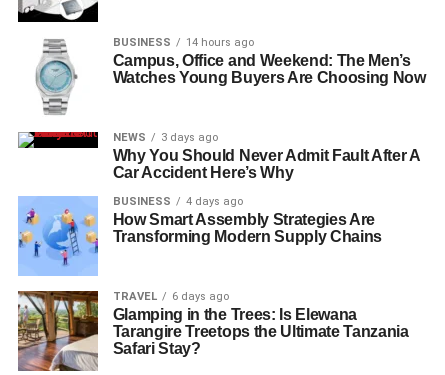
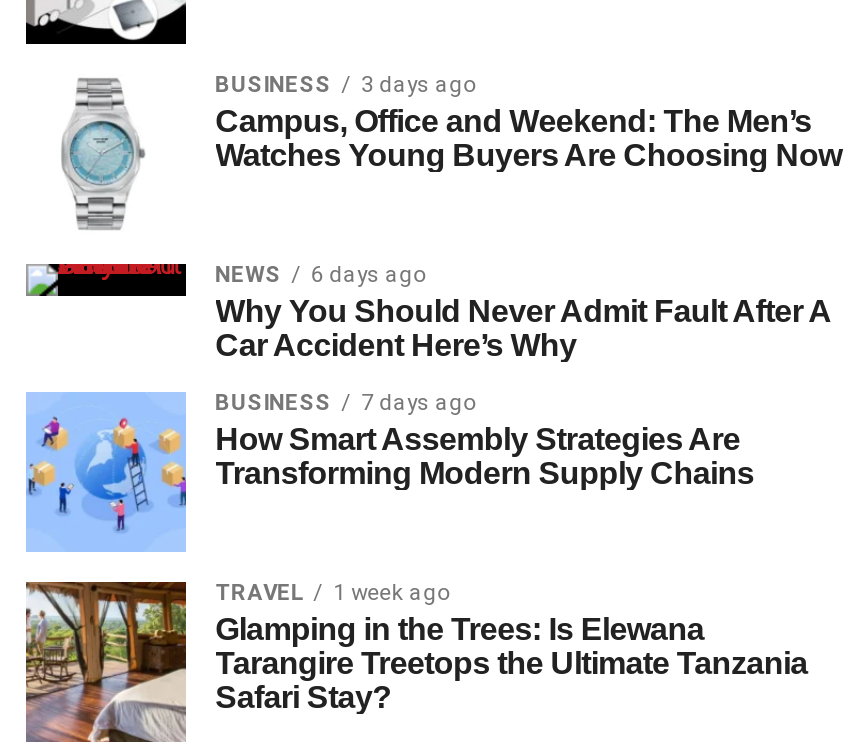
- BUSINESS 14 hours ago
+ BUSINESS 3 days ago

- NEWS 3 days ago
+ NEWS 6 days ago

- BUSINESS 4 days ago
+ BUSINESS 7 days ago

- TRAVEL 6 days ago
+ TRAVEL 1 week ago
